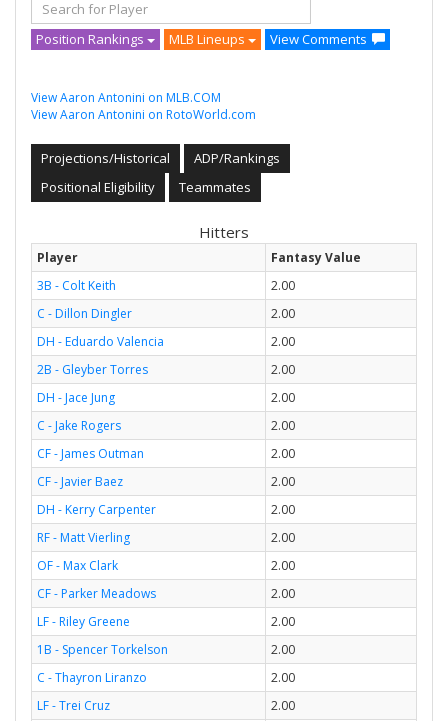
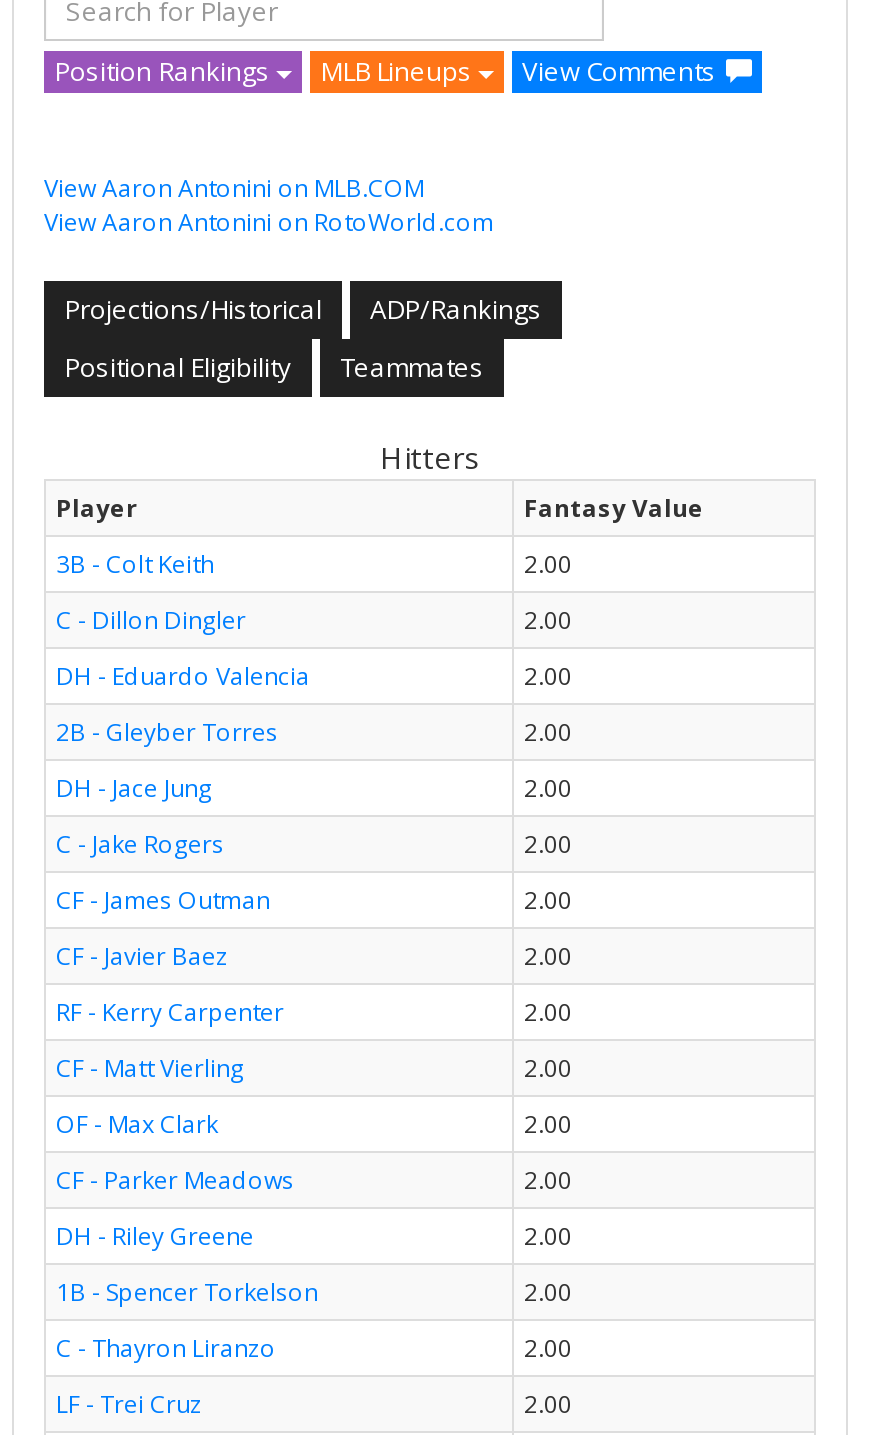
- DH - Kerry Carpenter
+ RF - Kerry Carpenter

- RF - Matt Vierling
+ CF - Matt Vierling

- LF - Riley Greene
+ DH - Riley Greene
